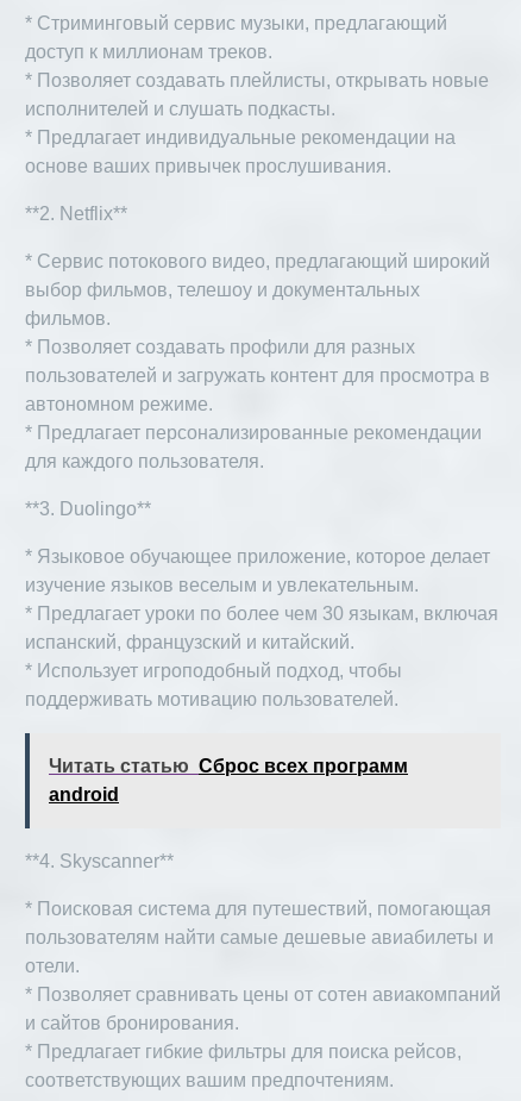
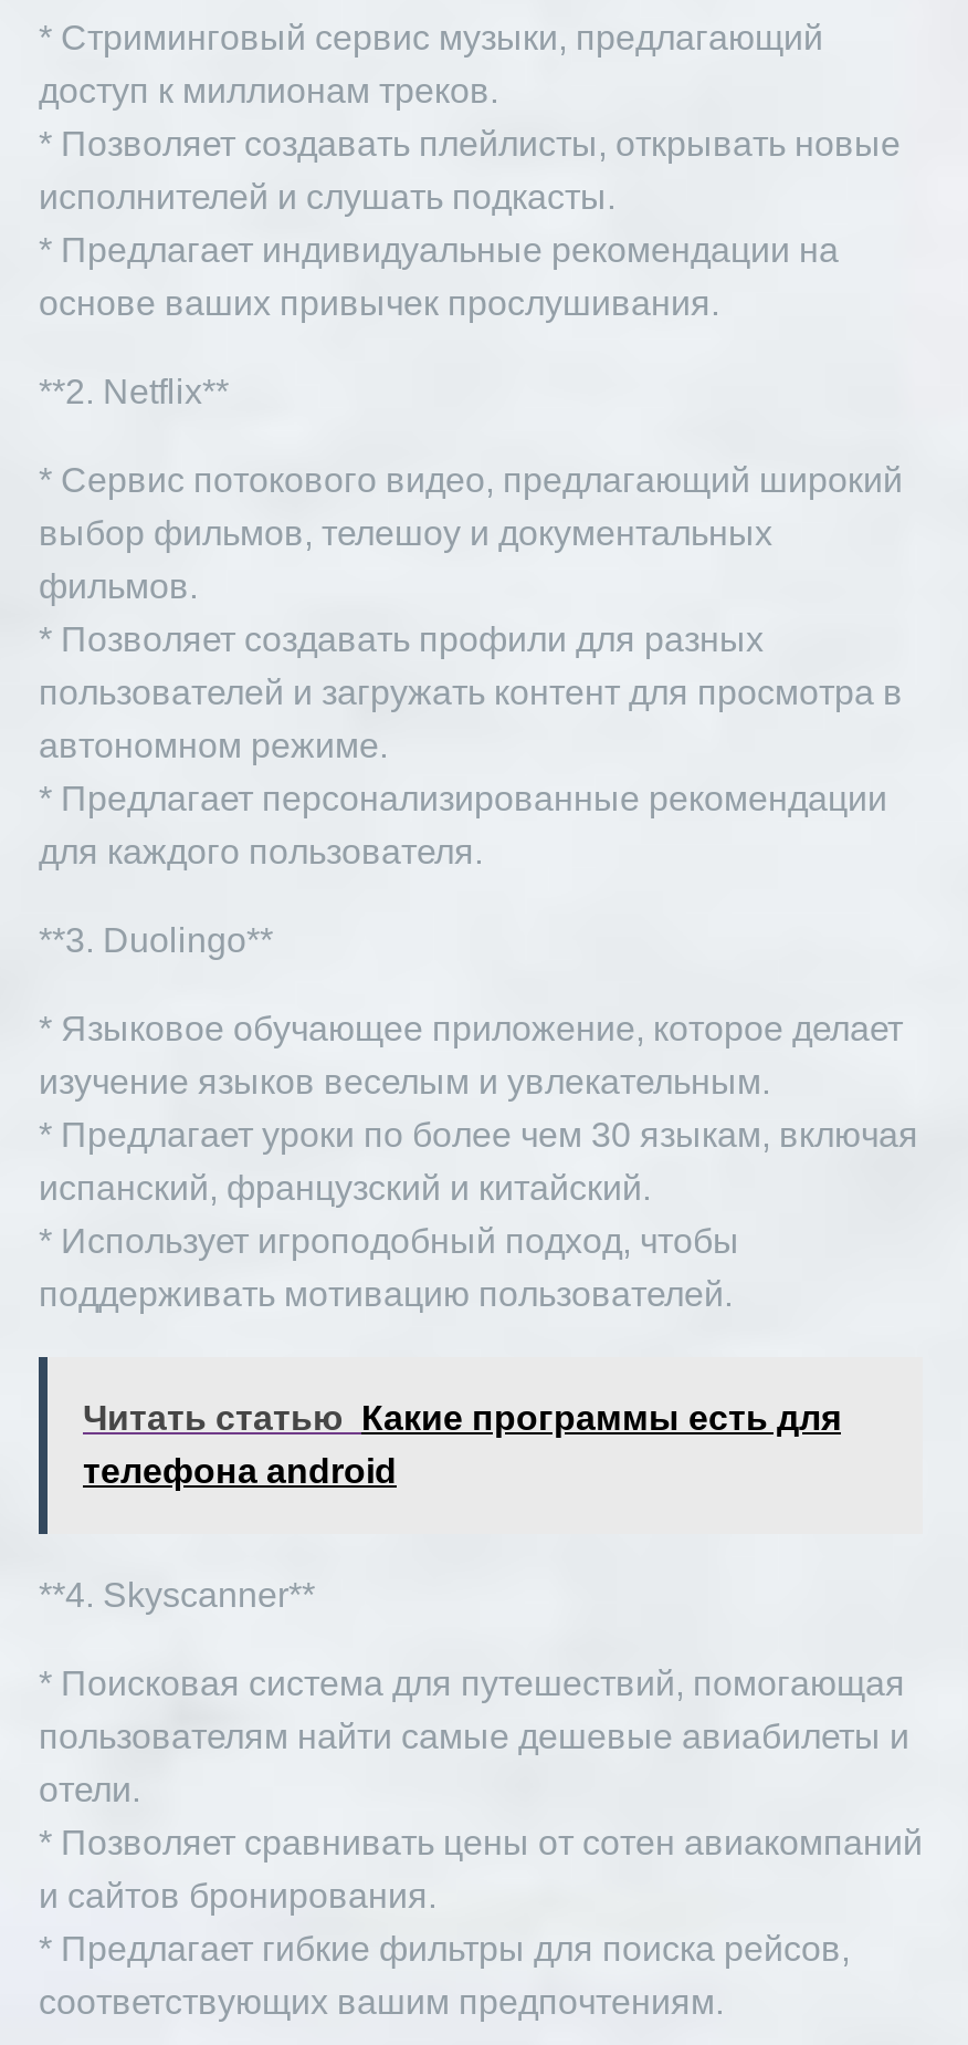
- Читать статью Сброс всех программ
- android
+ Читать статью Какие программы есть для
+ телефона android
